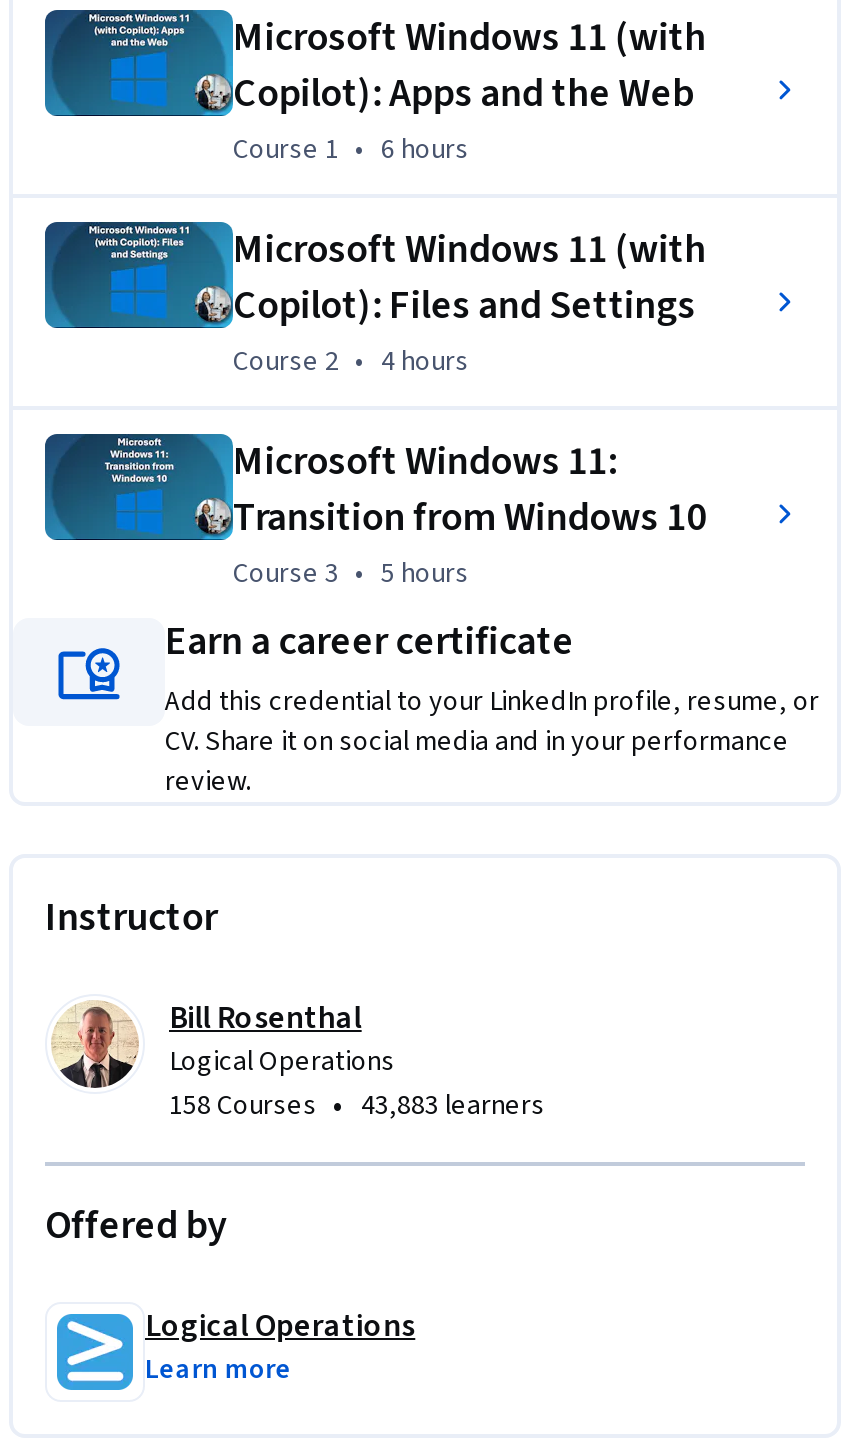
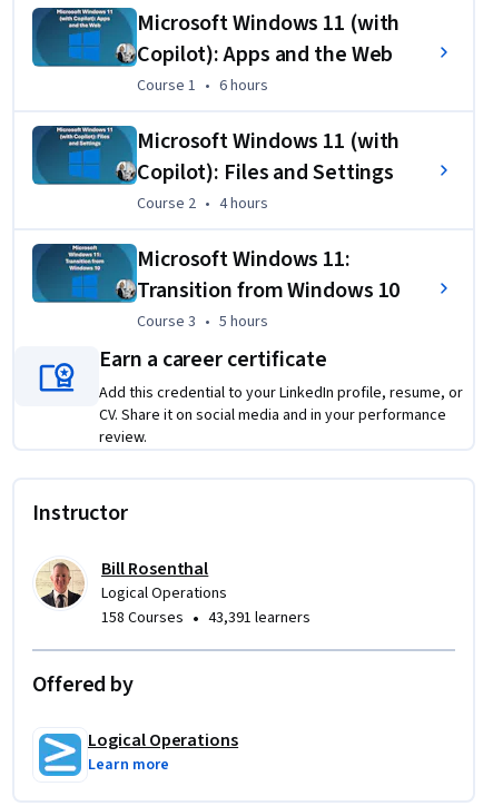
- 158 Courses • 43,883 learners
+ 158 Courses • 43,391 learners
